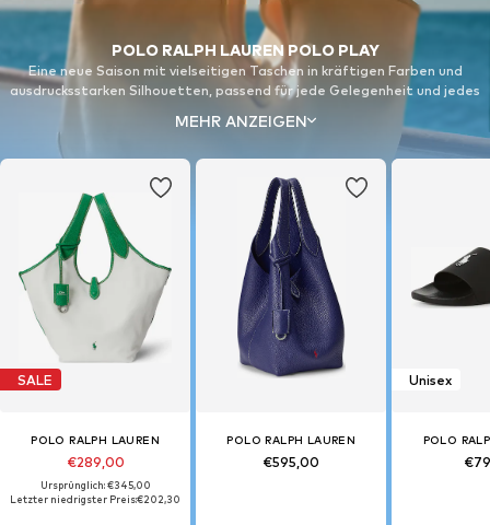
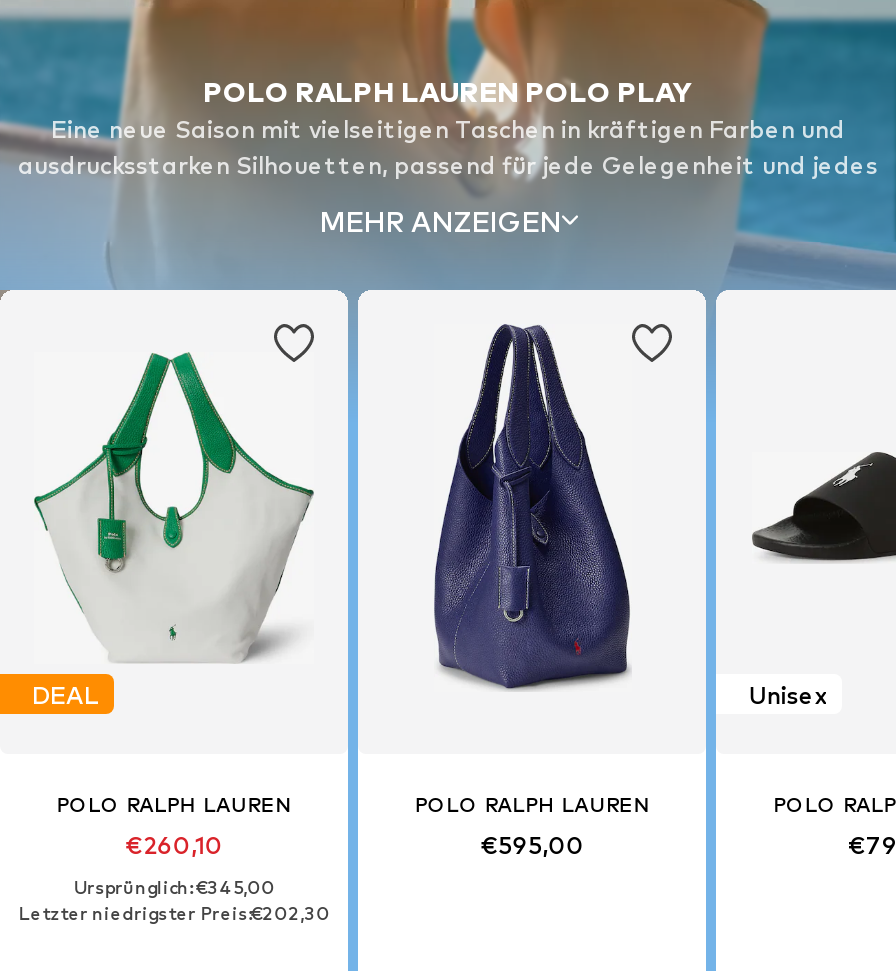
- SALE
+ DEAL

- €289,00
+ €260,10
